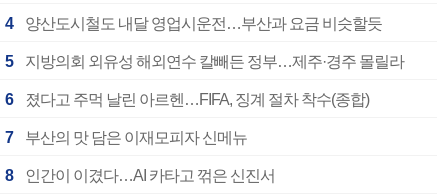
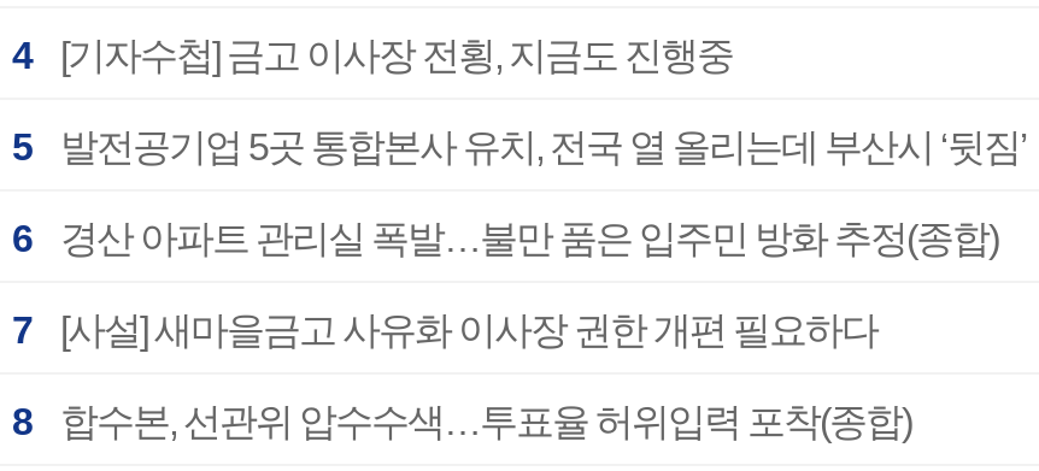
- 양산도시철도 내달 영업시운전…부산과 요금 비슷할듯
+ [기자수첩] 금고 이사장 전횡, 지금도 진행중

- 지방의회 외유성 해외연수 칼빼든 정부…제주·경주 몰릴라
+ 발전공기업 5곳 통합본사 유치, 전국 열 올리는데 부산시 ‘뒷짐’

- 졌다고 주먹 날린 아르헨…FIFA, 징계 절차 착수(종합)
+ 경산 아파트 관리실 폭발…불만 품은 입주민 방화 추정(종합)

- 부산의 맛 담은 이재모피자 신메뉴
+ [사설] 새마을금고 사유화 이사장 권한 개편 필요하다

- 인간이 이겼다…AI 카타고 꺾은 신진서
+ 합수본, 선관위 압수수색…투표율 허위입력 포착(종합)
